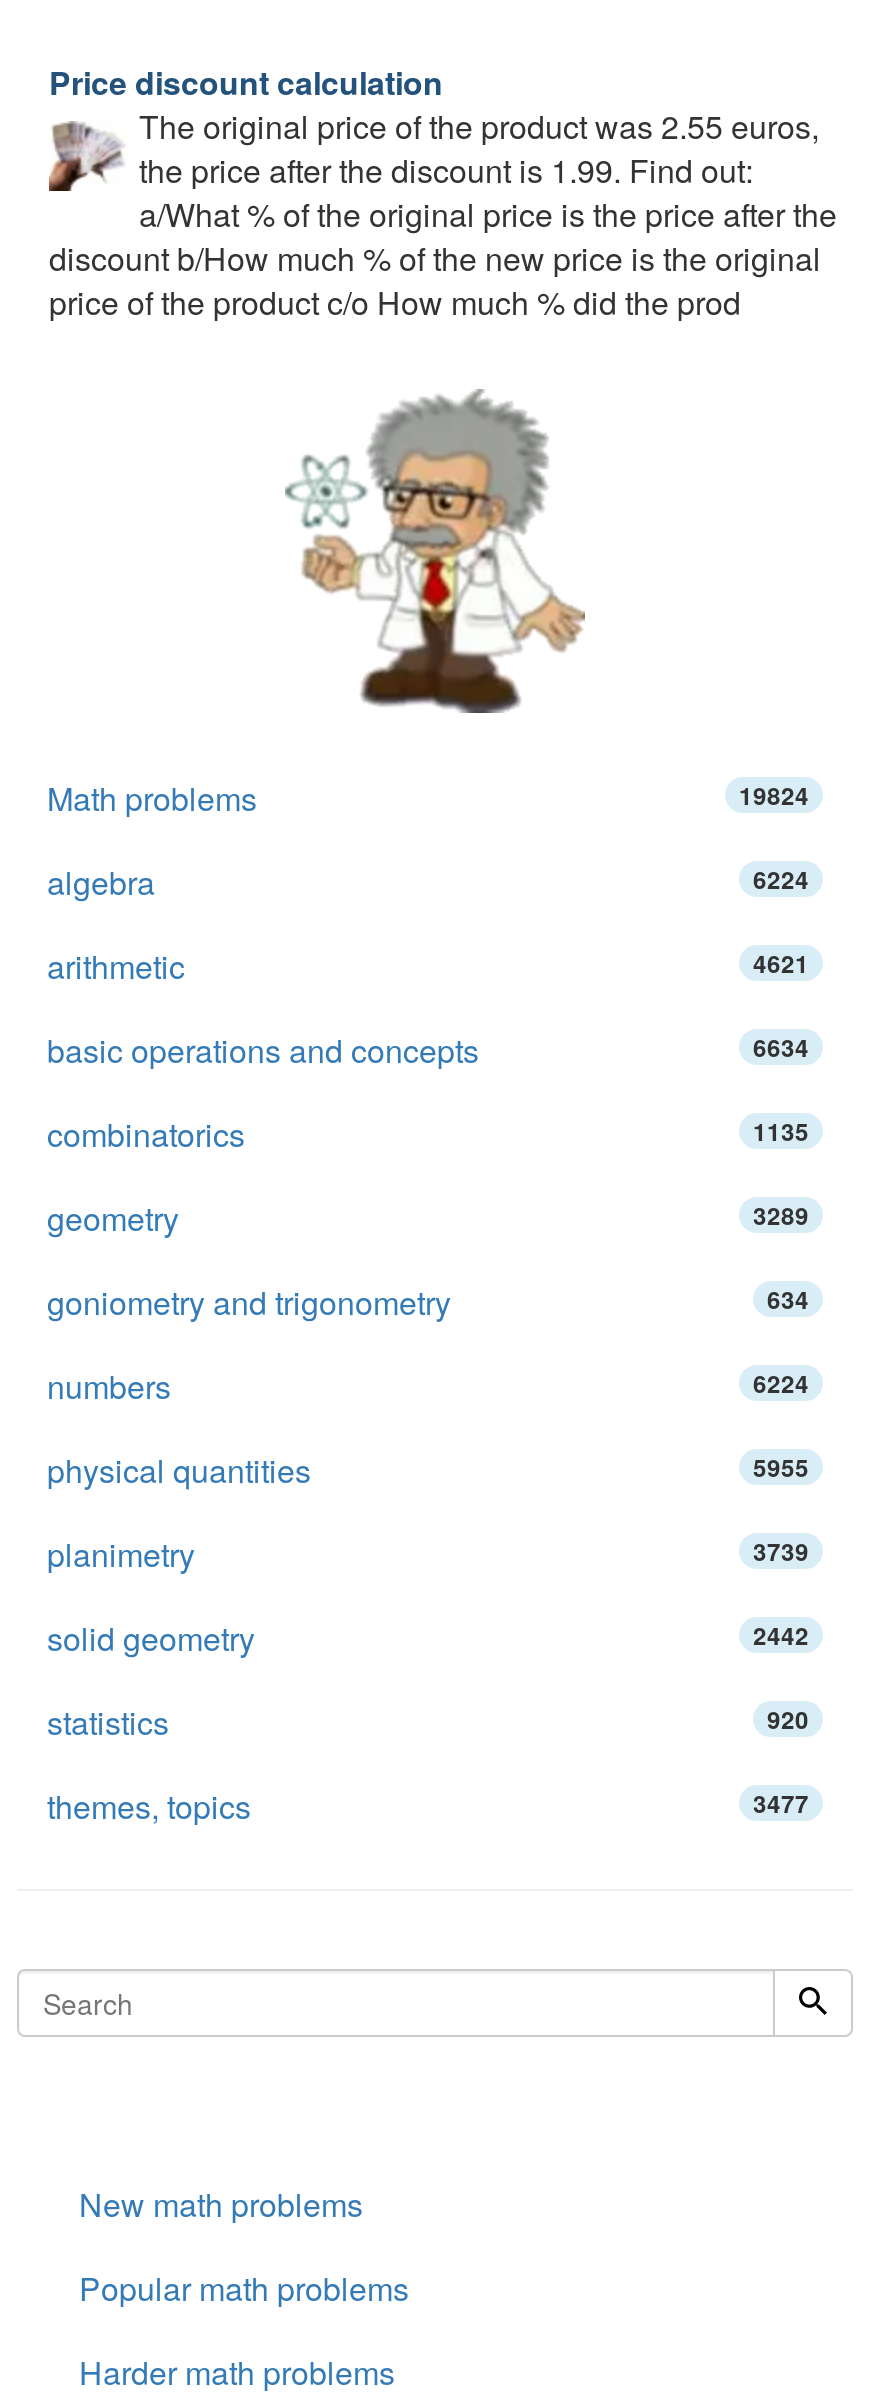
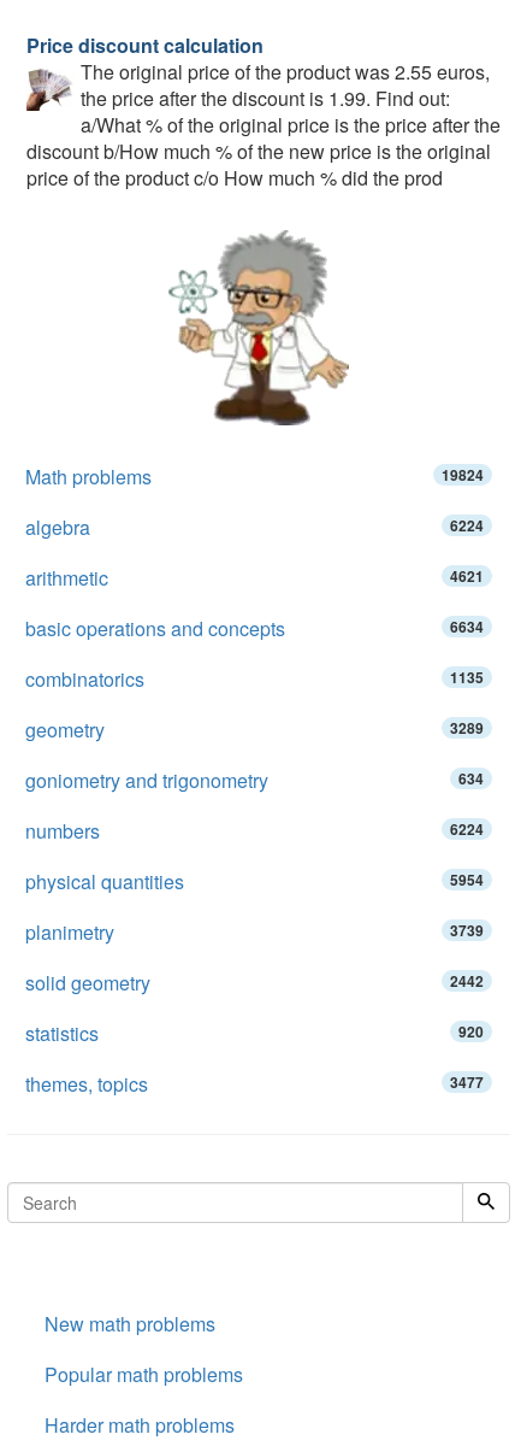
- 5955
+ 5954
